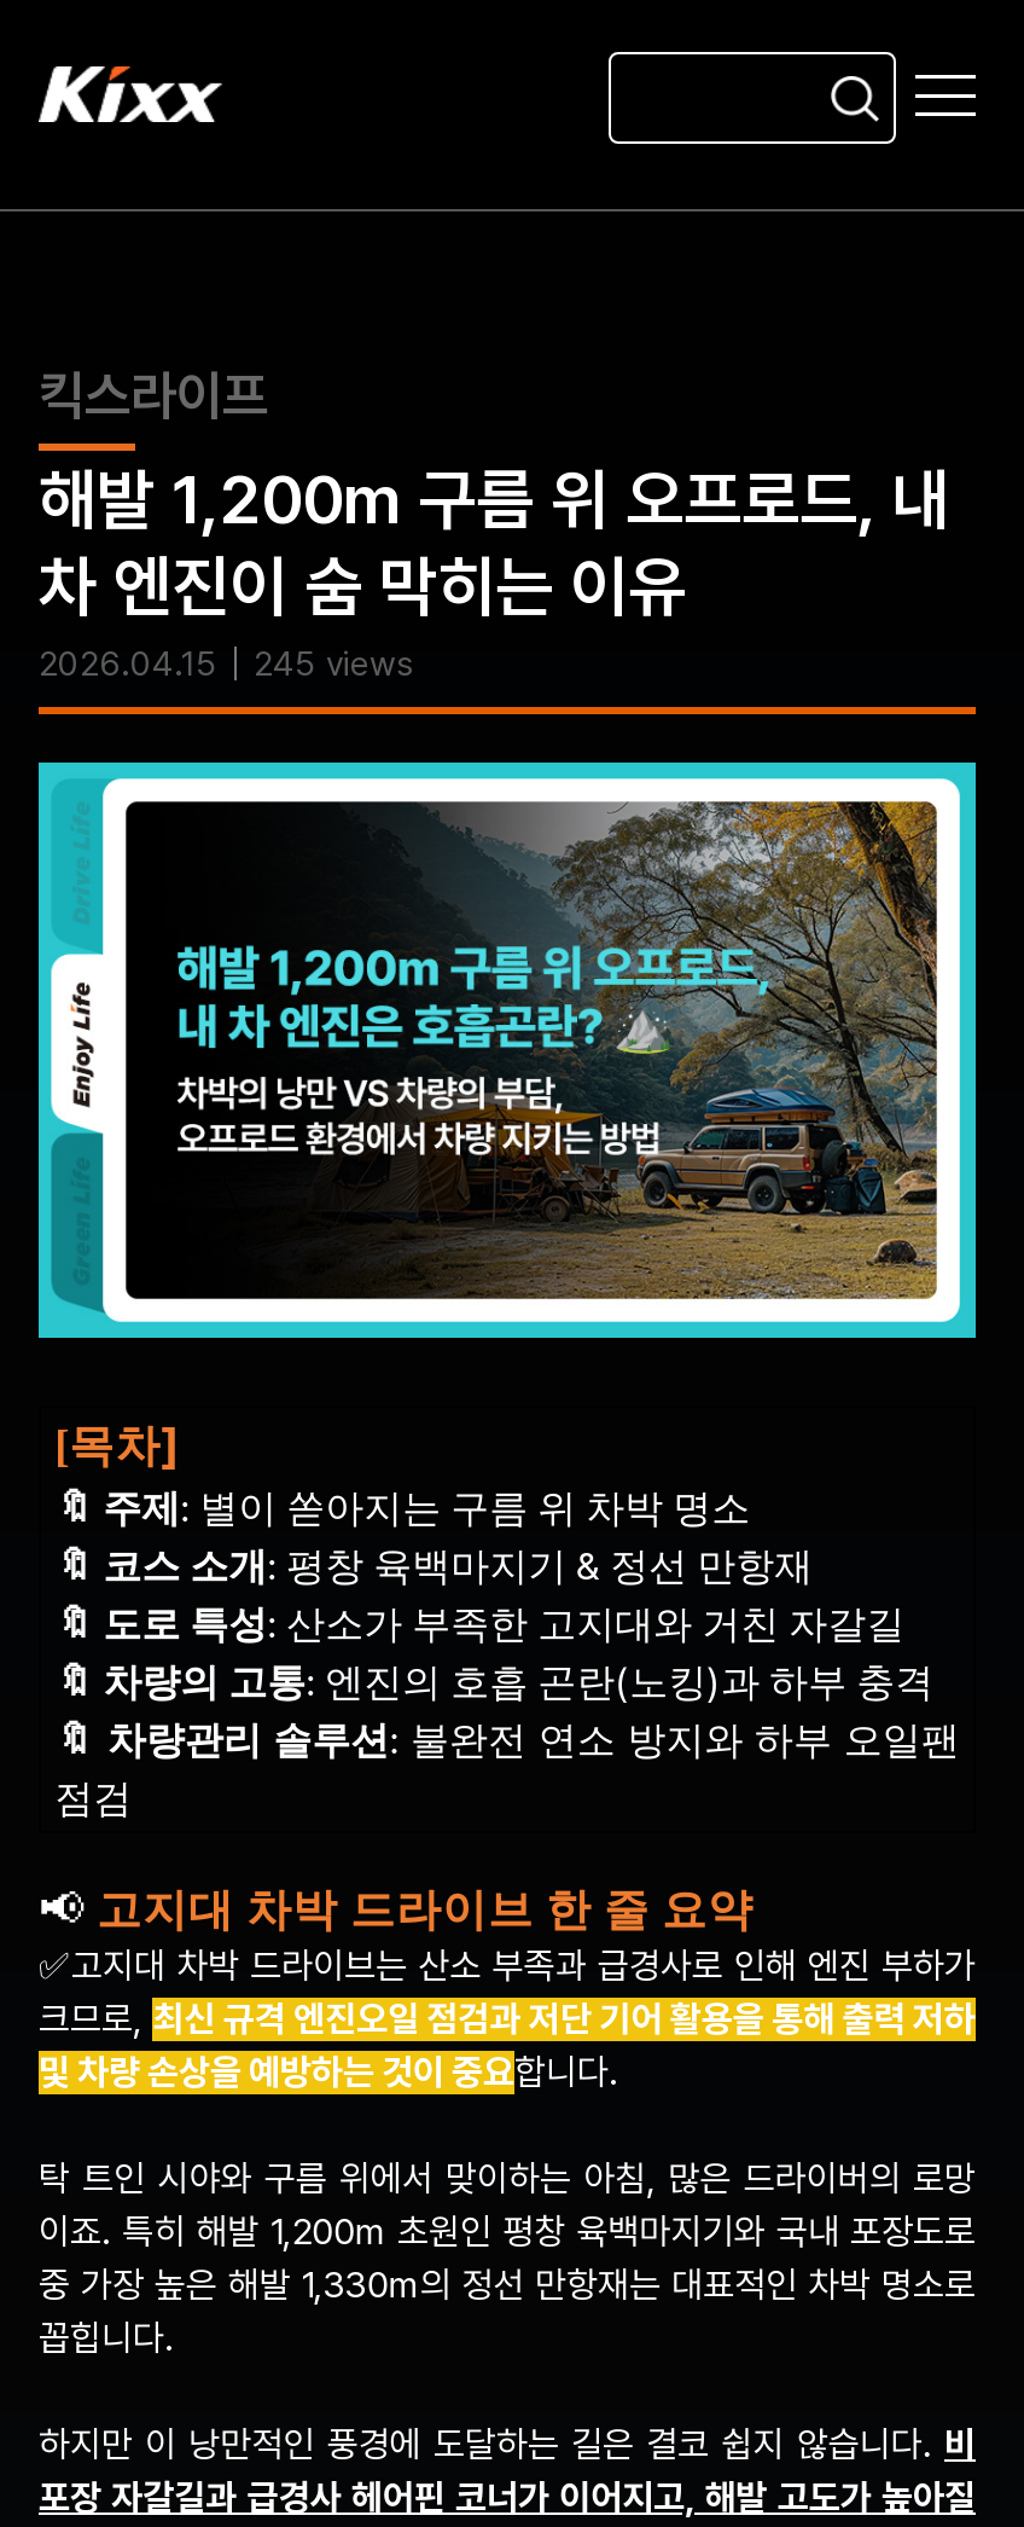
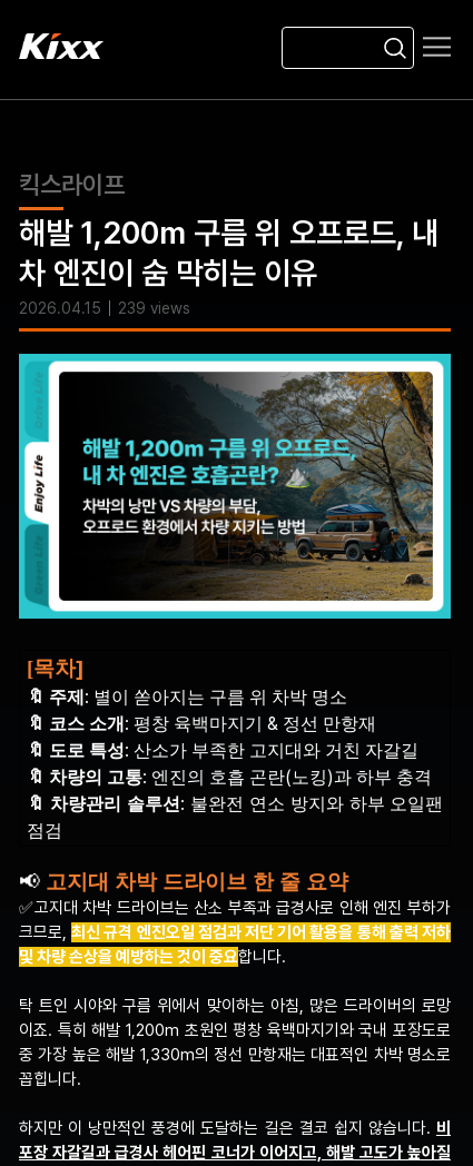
- 2026.04.15 245 views
+ 2026.04.15 239 views
